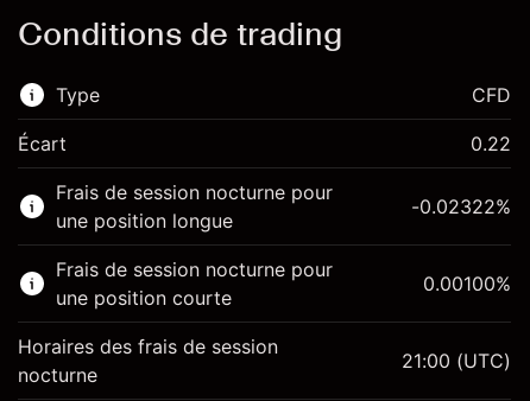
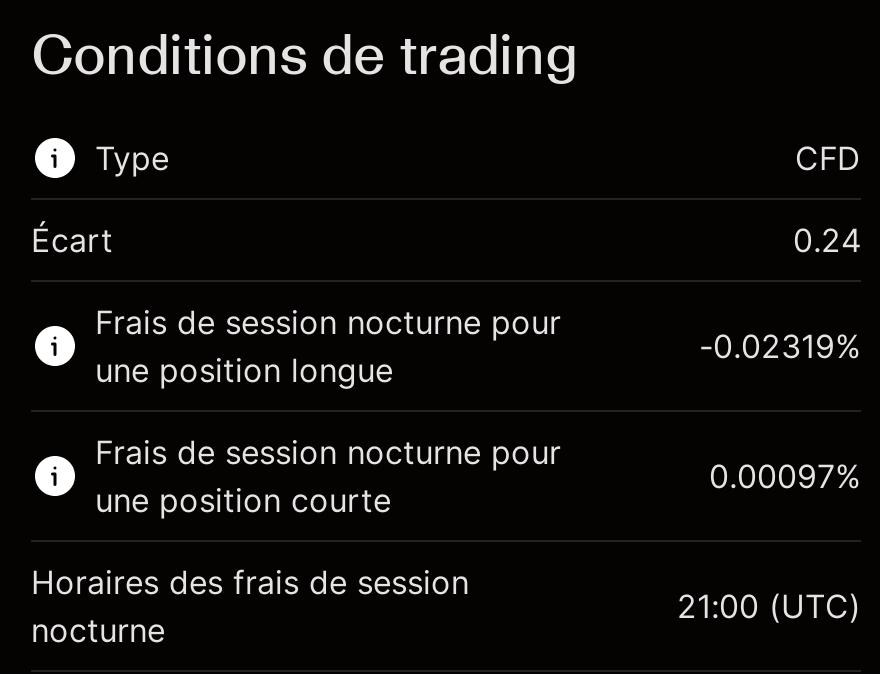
- 0.22
+ 0.24

- -0.02322%
+ -0.02319%

- 0.00100%
+ 0.00097%
